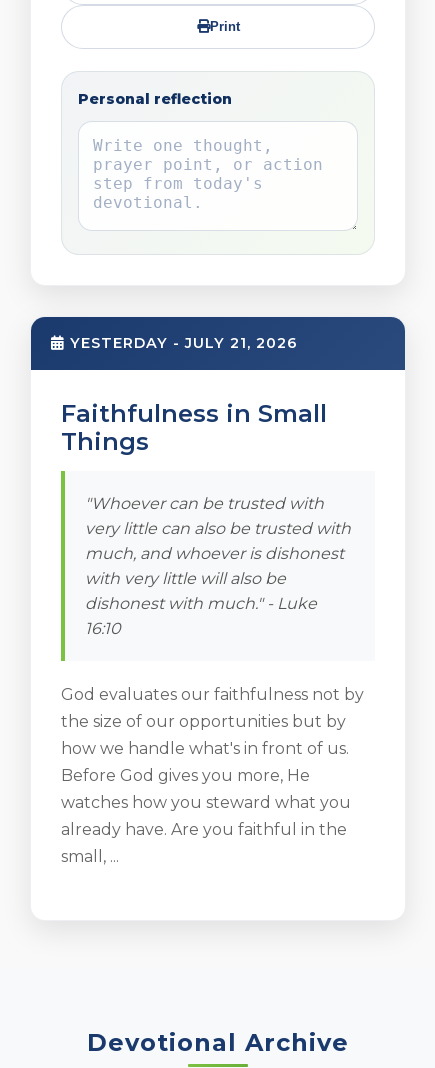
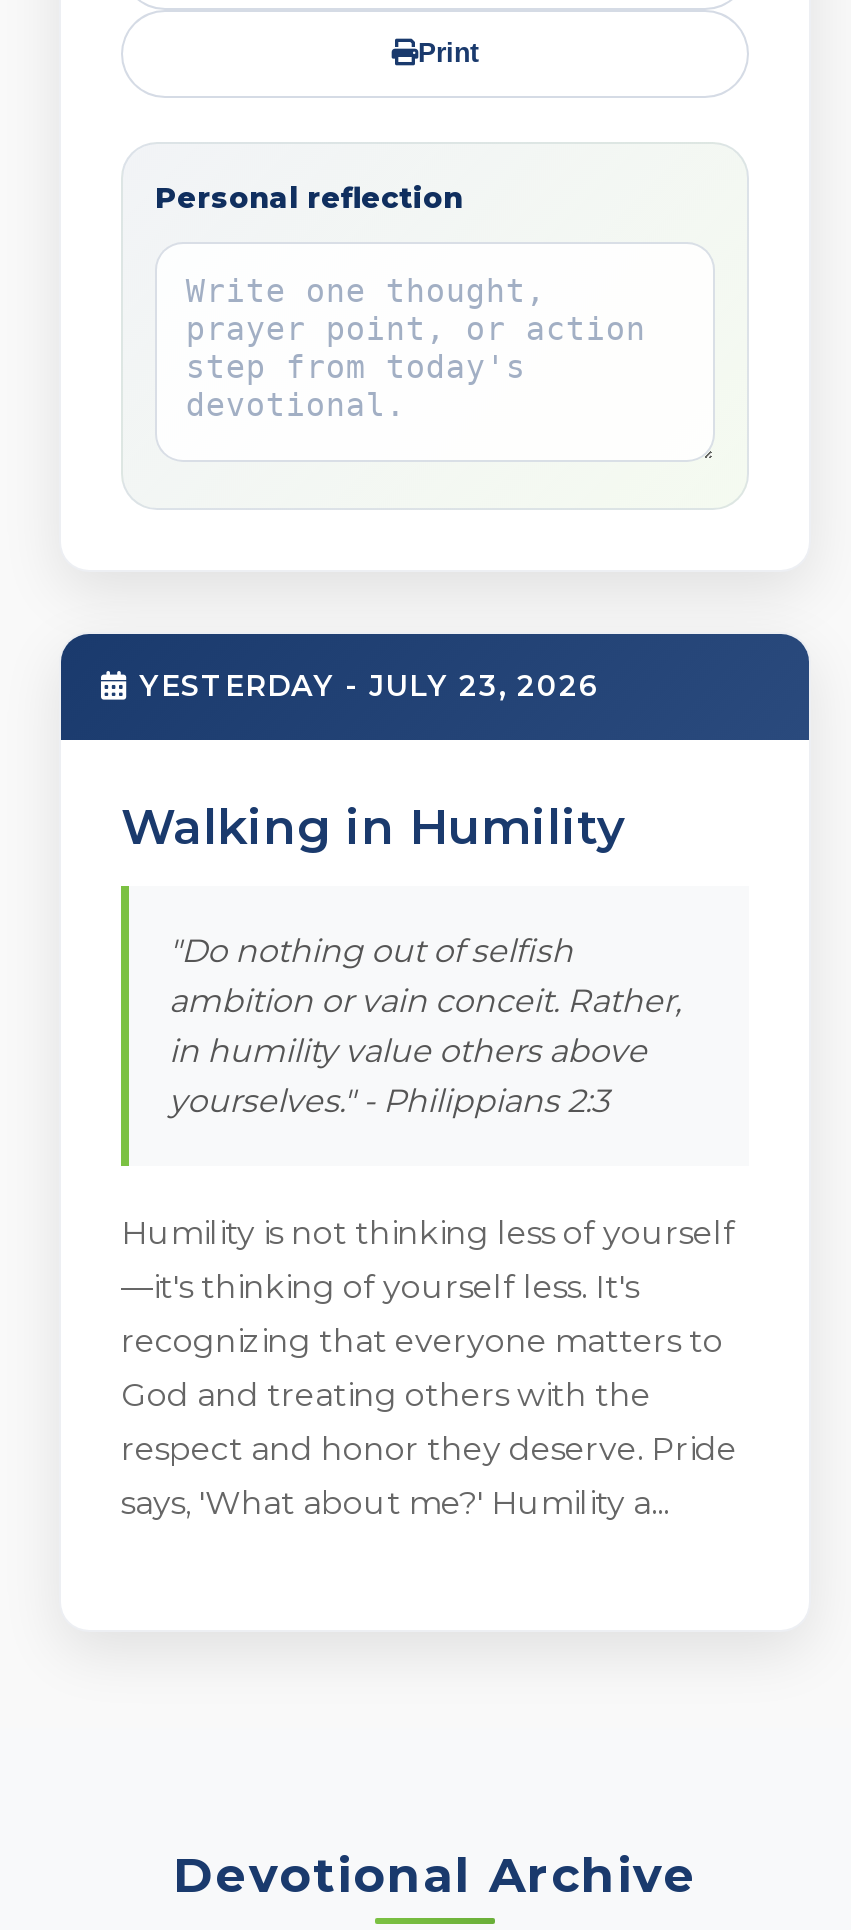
- YESTERDAY - JULY 21, 2026
+ YESTERDAY - JULY 23, 2026

- Faithfulness in Small
- Things
+ Walking in Humility

- "Whoever can be trusted with
- very little can also be trusted with
- much, and whoever is dishonest
- with very little will also be
- dishonest with much." - Luke
- 16:10
+ "Do nothing out of selfish
+ ambition or vain conceit. Rather,
+ in humility value others above
+ yourselves." - Philippians 2:3

- God evaluates our faithfulness not by
- the size of our opportunities but by
- how we handle what's in front of us.
- Before God gives you more, He
- watches how you steward what you
- already have. Are you faithful in the
- small, ...
+ Humility is not thinking less of yourself
+ —it's thinking of yourself less. It's
+ recognizing that everyone matters to
+ God and treating others with the
+ respect and honor they deserve. Pride
+ says, 'What about me?' Humility a...
